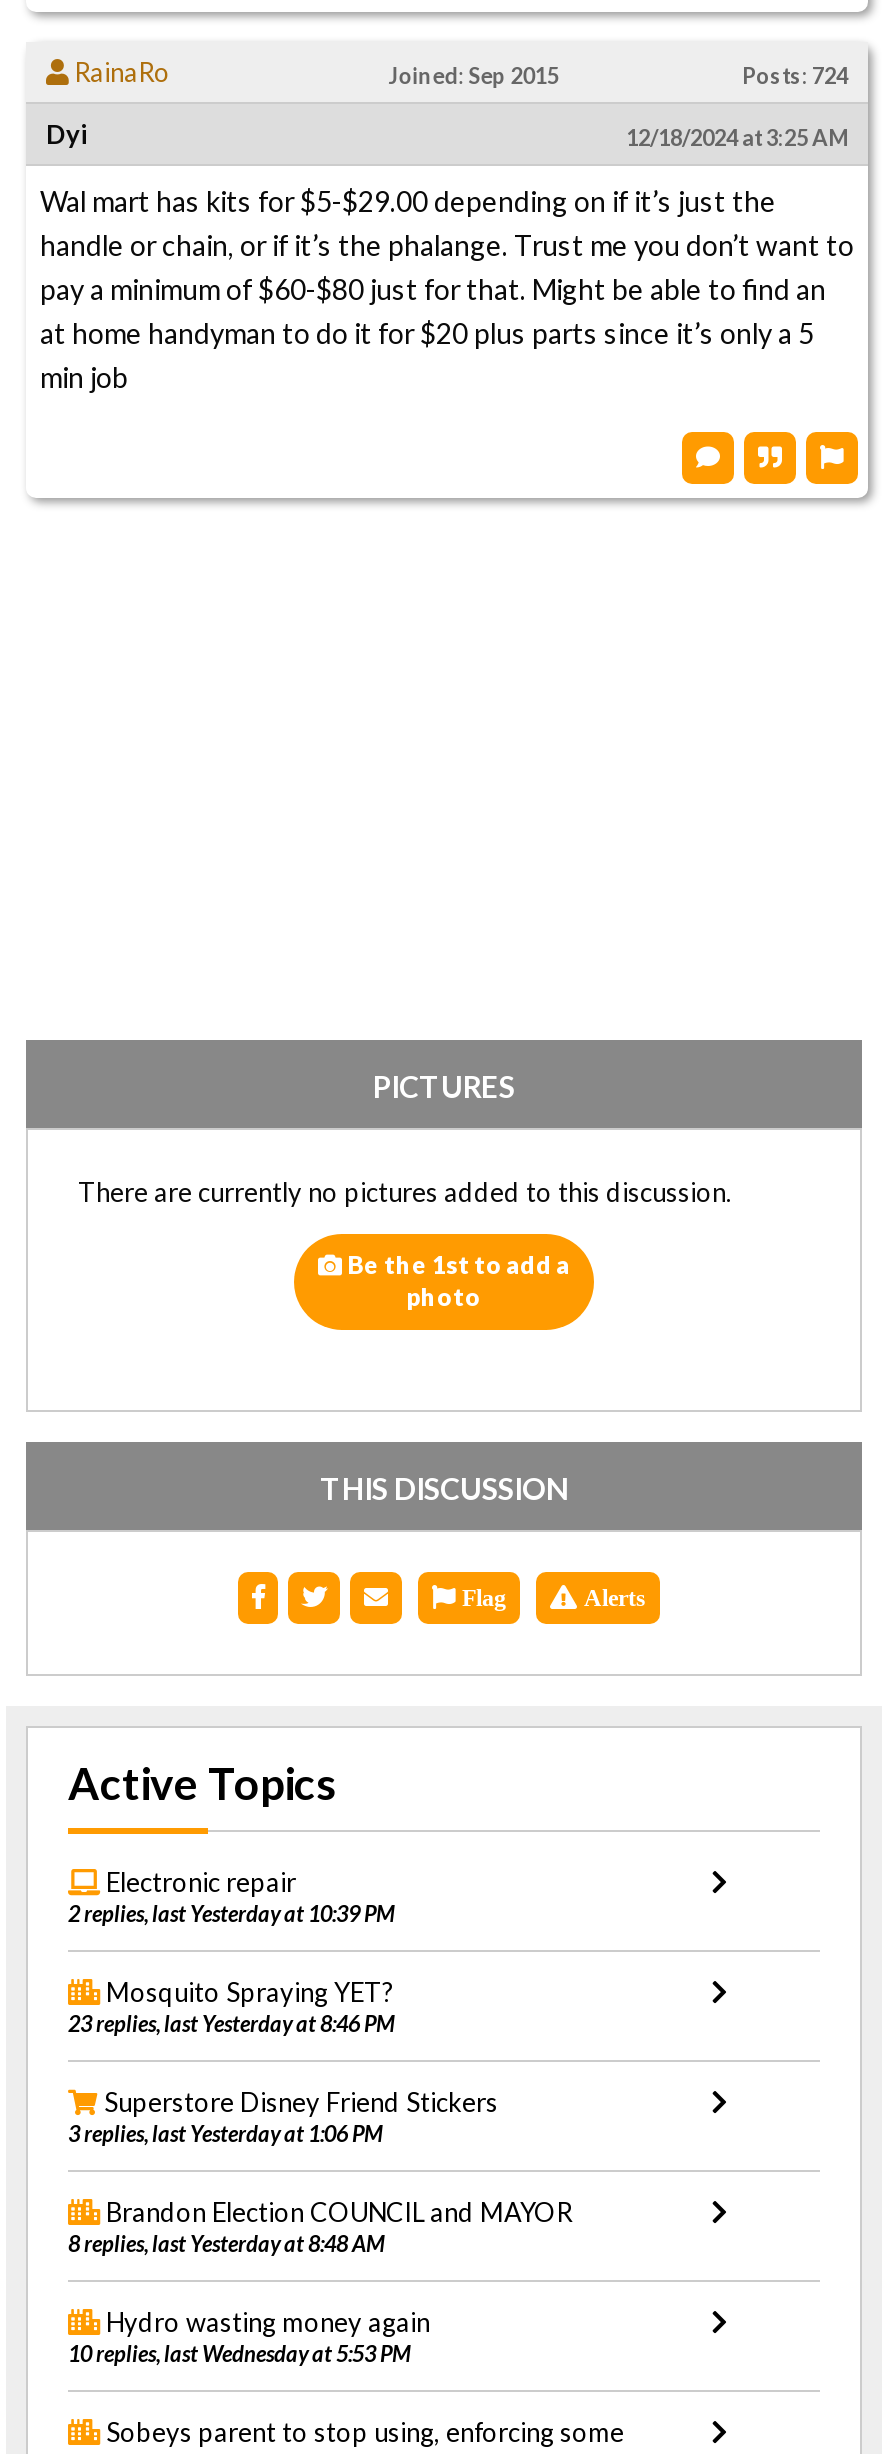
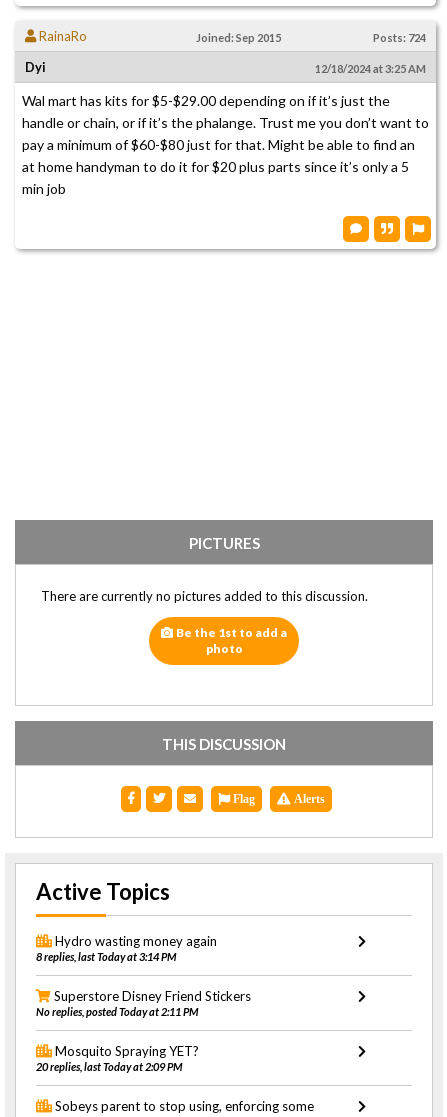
- Electronic repair
- 2 replies, last Yesterday at 10:39 PM
- 23 replies, last Yesterday at 8:46 PM
- 3 replies, last Yesterday at 1:06 PM
- Brandon Election COUNCIL and MAYOR
- 8 replies, last Yesterday at 8:48 AM

moved down: Mosquito Spraying YET?

moved down: Superstore Disney Friend Stickers

moved up: Hydro wasting money again

- 10 replies, last Wednesday at 5:53 PM
+ 8 replies, last Today at 3:14 PM
+ No replies, posted Today at 2:11 PM
+ 20 replies, last Today at 2:09 PM
